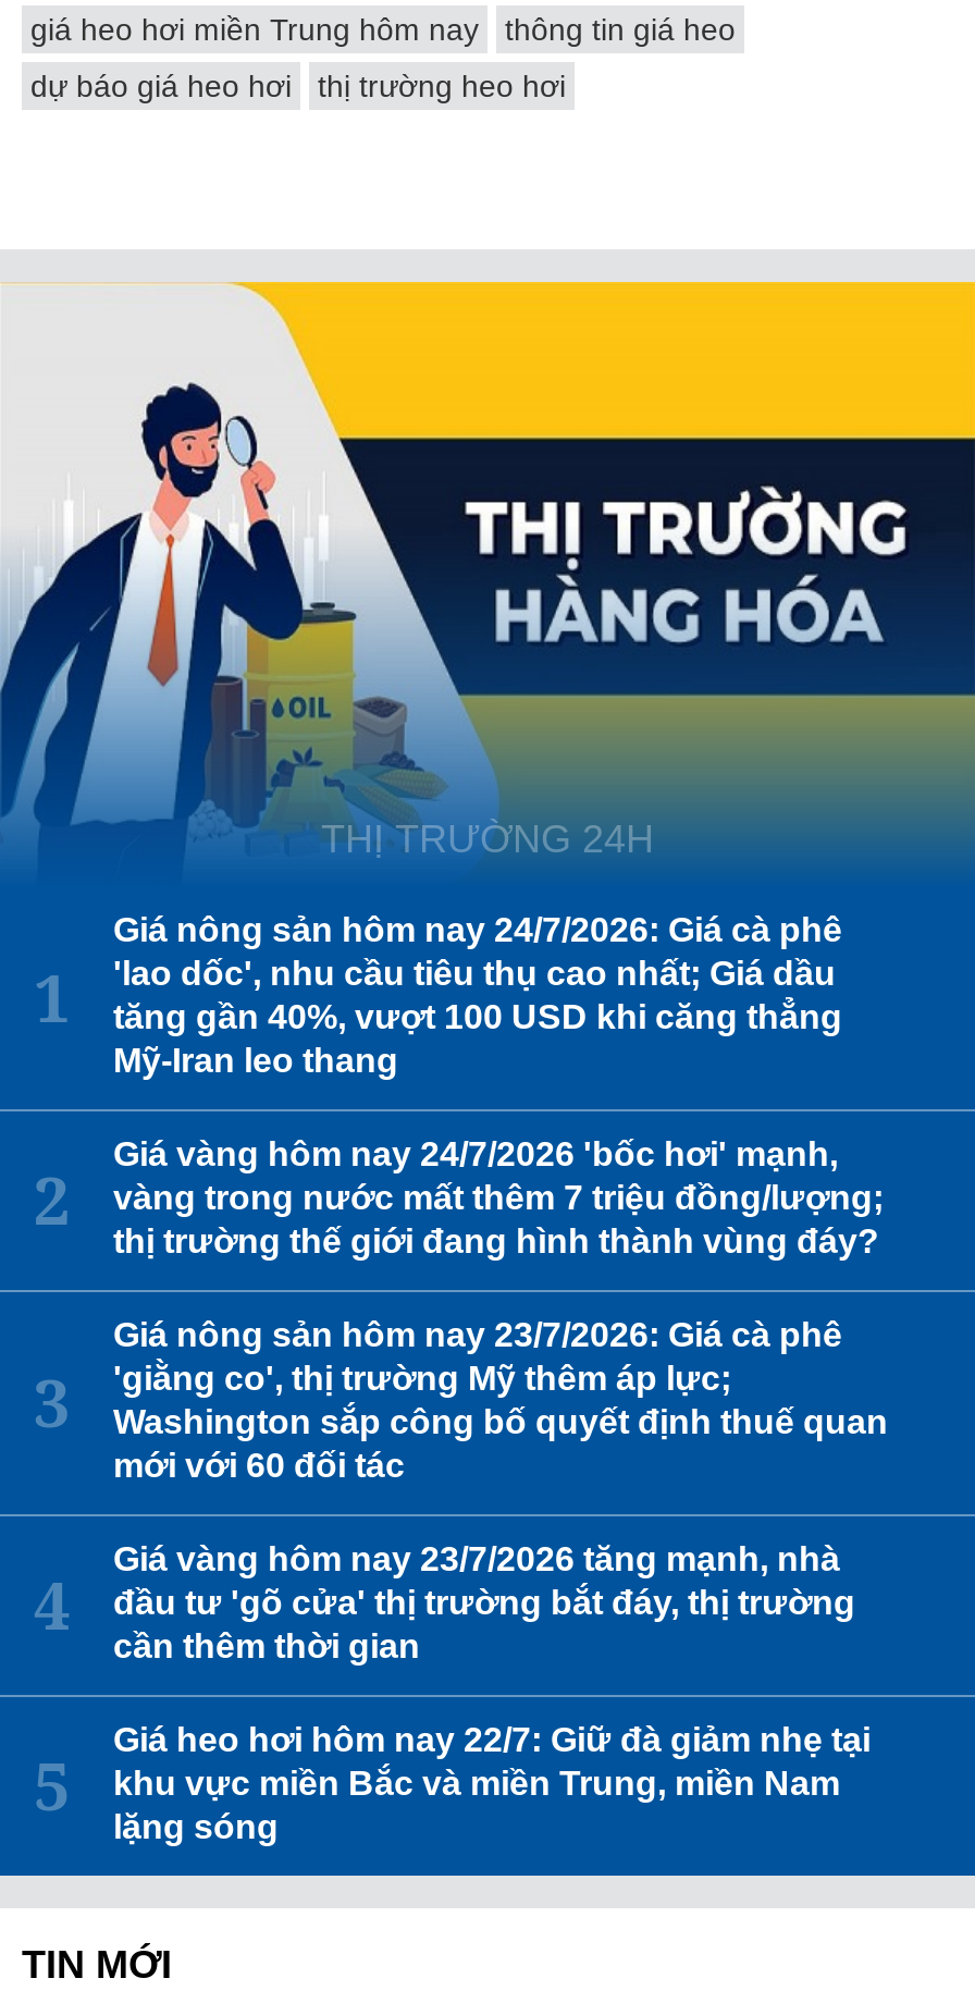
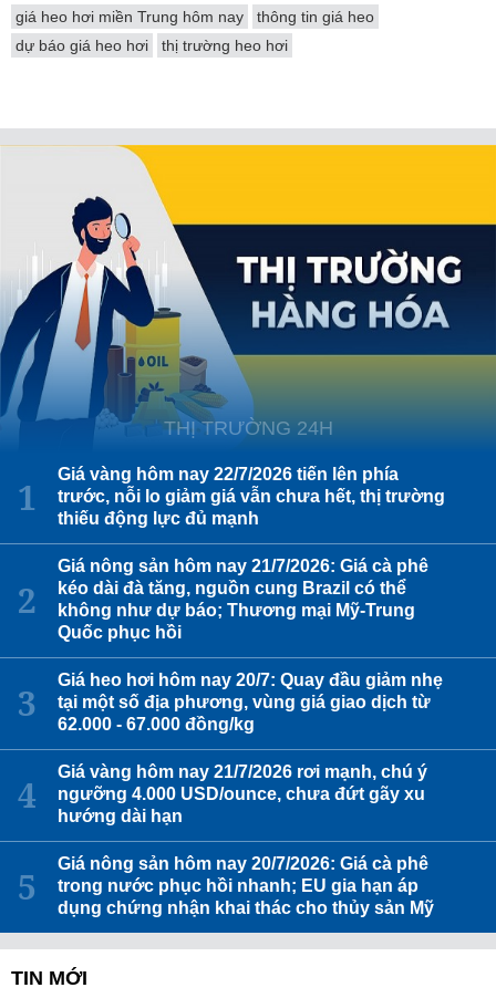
- Giá nông sản hôm nay 24/7/2026: Giá cà phê
- 'lao dốc', nhu cầu tiêu thụ cao nhất; Giá dầu
- tăng gần 40%, vượt 100 USD khi căng thẳng
- Mỹ-Iran leo thang
+ Giá vàng hôm nay 22/7/2026 tiến lên phía
+ trước, nỗi lo giảm giá vẫn chưa hết, thị trường
+ thiếu động lực đủ mạnh

- Giá vàng hôm nay 24/7/2026 'bốc hơi' mạnh,
- vàng trong nước mất thêm 7 triệu đồng/lượng;
- thị trường thế giới đang hình thành vùng đáy?
+ Giá nông sản hôm nay 21/7/2026: Giá cà phê
+ kéo dài đà tăng, nguồn cung Brazil có thể
+ không như dự báo; Thương mại Mỹ-Trung
+ Quốc phục hồi

- Giá nông sản hôm nay 23/7/2026: Giá cà phê
- 'giằng co', thị trường Mỹ thêm áp lực;
- Washington sắp công bố quyết định thuế quan
- mới với 60 đối tác
+ Giá heo hơi hôm nay 20/7: Quay đầu giảm nhẹ
+ tại một số địa phương, vùng giá giao dịch từ
+ 62.000 - 67.000 đồng/kg

- Giá vàng hôm nay 23/7/2026 tăng mạnh, nhà
- đầu tư 'gõ cửa' thị trường bắt đáy, thị trường
- cần thêm thời gian
+ Giá vàng hôm nay 21/7/2026 rơi mạnh, chú ý
+ ngưỡng 4.000 USD/ounce, chưa đứt gãy xu
+ hướng dài hạn

- Giá heo hơi hôm nay 22/7: Giữ đà giảm nhẹ tại
- khu vực miền Bắc và miền Trung, miền Nam
- lặng sóng
+ Giá nông sản hôm nay 20/7/2026: Giá cà phê
+ trong nước phục hồi nhanh; EU gia hạn áp
+ dụng chứng nhận khai thác cho thủy sản Mỹ
